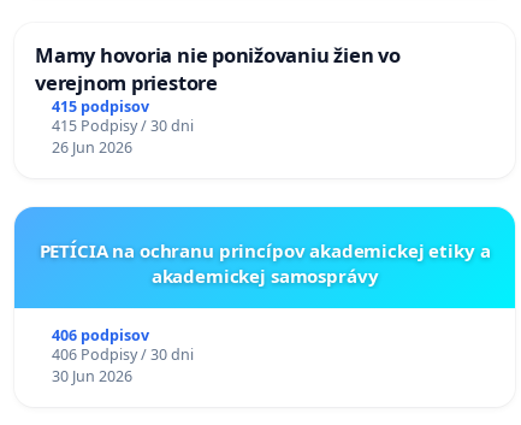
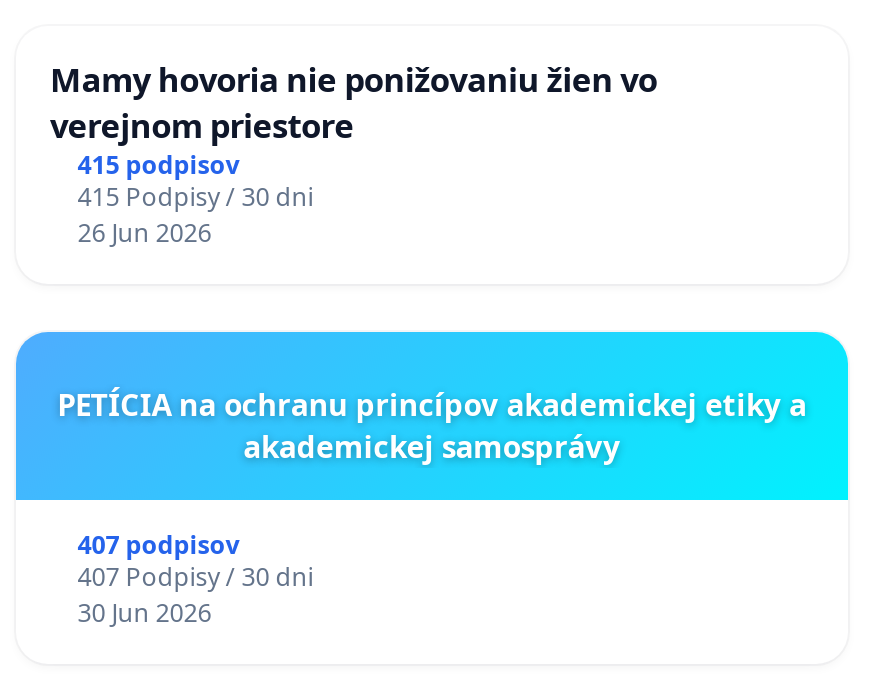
- 406 podpisov
+ 407 podpisov

- 406 Podpisy / 30 dni
+ 407 Podpisy / 30 dni
